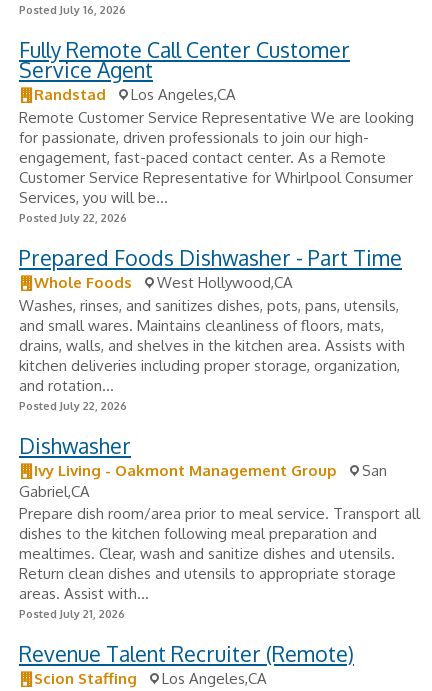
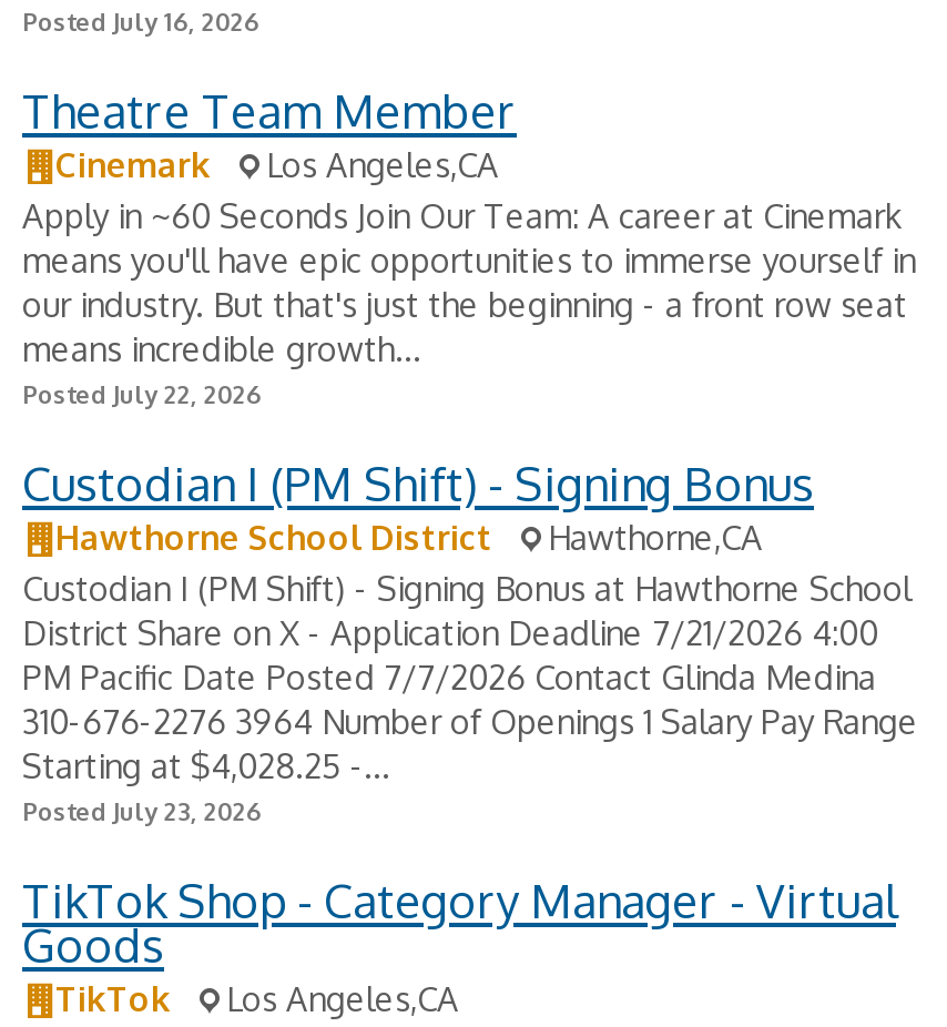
- Fully Remote Call Center Customer
- Service Agent
- Randstad
+ Theatre Team Member
+ Cinemark

- Remote Customer Service Representative We are looking
- for passionate, driven professionals to join our high-
- engagement, fast-paced contact center. As a Remote
- Customer Service Representative for Whirlpool Consumer
- Services, you will be...
+ Apply in ~60 Seconds Join Our Team: A career at Cinemark
+ means you'll have epic opportunities to immerse yourself in
+ our industry. But that's just the beginning - a front row seat
+ means incredible growth...

- Prepared Foods Dishwasher - Part Time
- Whole Foods
- West Hollywood,CA
- Washes, rinses, and sanitizes dishes, pots, pans, utensils,
- and small wares. Maintains cleanliness of floors, mats,
- drains, walls, and shelves in the kitchen area. Assists with
- kitchen deliveries including proper storage, organization,
- and rotation...
- Posted July 22, 2026
- Dishwasher
- Ivy Living - Oakmont Management Group
- San
- Gabriel,CA
- Prepare dish room/area prior to meal service. Transport all
- dishes to the kitchen following meal preparation and
- mealtimes. Clear, wash and sanitize dishes and utensils.
- Return clean dishes and utensils to appropriate storage
- areas. Assist with...
- Posted July 21, 2026
- Revenue Talent Recruiter (Remote)
- Scion Staffing
+ Custodian I (PM Shift) - Signing Bonus
+ Hawthorne School District
+ Hawthorne,CA
+ Custodian I (PM Shift) - Signing Bonus at Hawthorne School
+ District Share on X - Application Deadline 7/21/2026 4:00
+ PM Pacific Date Posted 7/7/2026 Contact Glinda Medina
+ 310-676-2276 3964 Number of Openings 1 Salary Pay Range
+ Starting at $4,028.25 -...
+ Posted July 23, 2026
+ TikTok Shop - Category Manager - Virtual
+ Goods
+ TikTok
